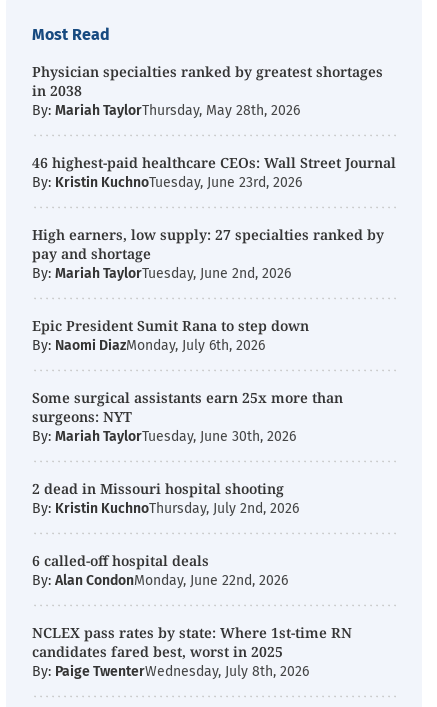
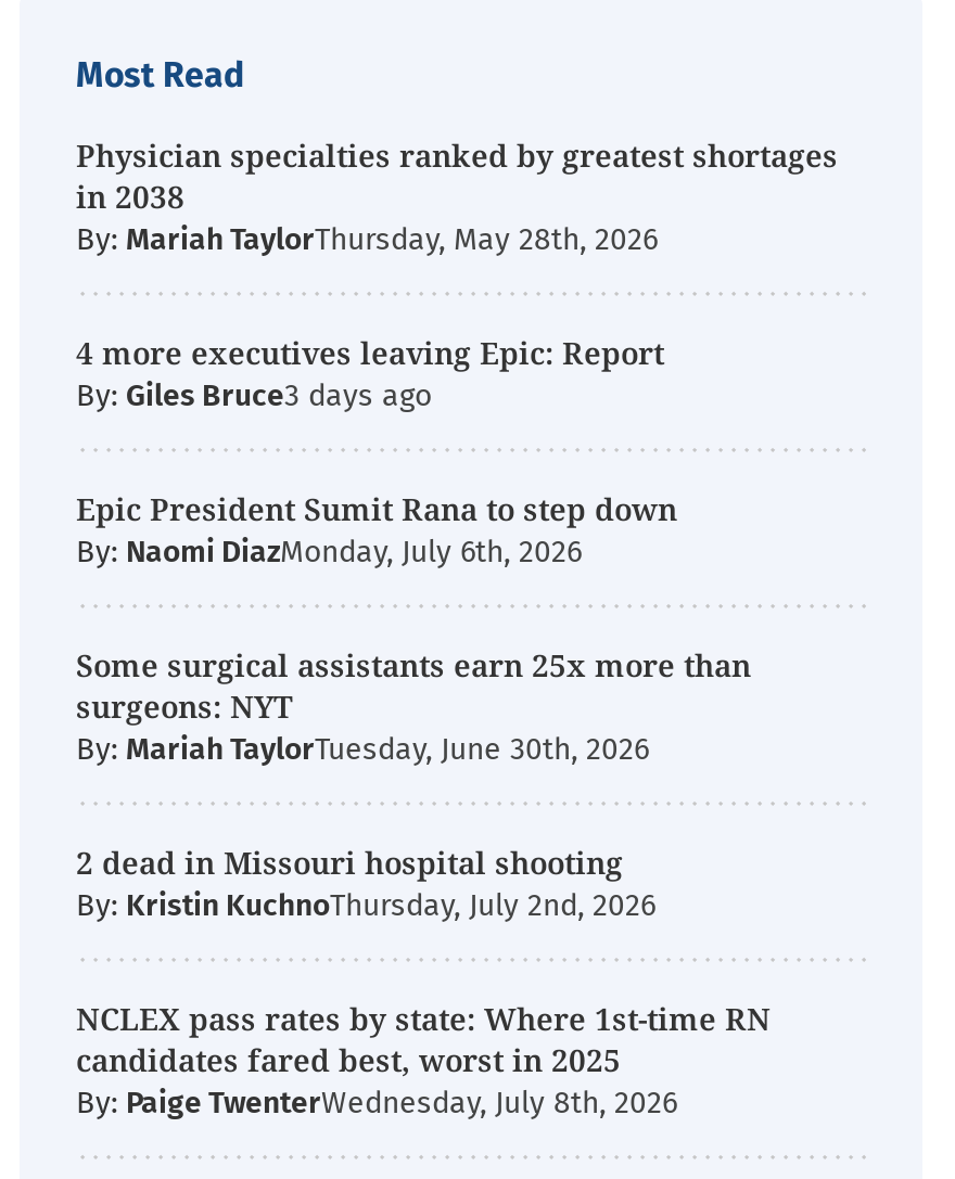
- 46 highest-paid healthcare CEOs: Wall Street Journal
- By: Kristin KuchnoTuesday, June 23rd, 2026
- High earners, low supply: 27 specialties ranked by
- pay and shortage
- By: Mariah TaylorTuesday, June 2nd, 2026
+ 4 more executives leaving Epic: Report
+ By: Giles Bruce

- 6 called-off hospital deals
- By: Alan CondonMonday, June 22nd, 2026
